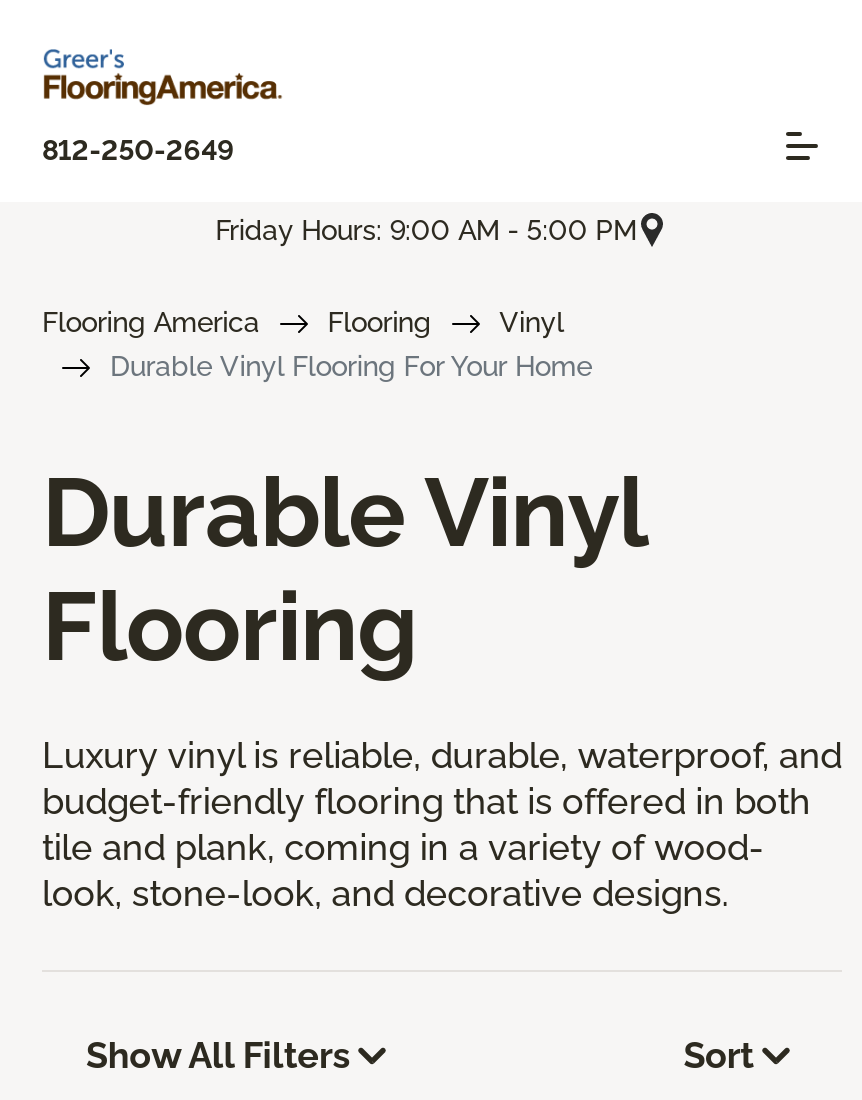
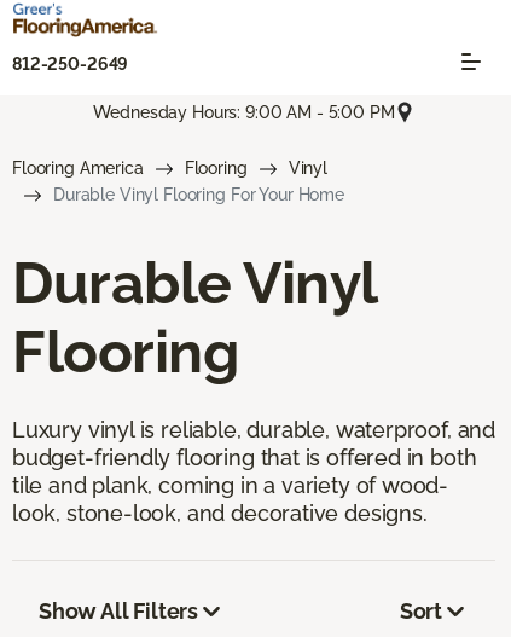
- Friday Hours: 9:00 AM - 5:00 PM
+ Wednesday Hours: 9:00 AM - 5:00 PM
